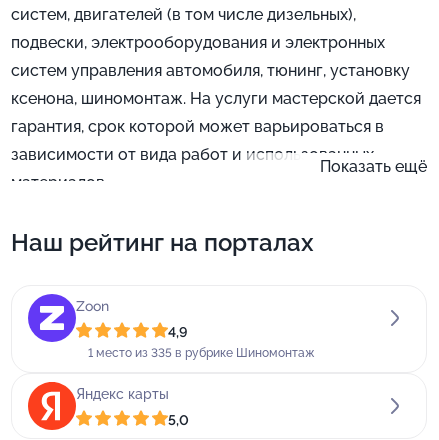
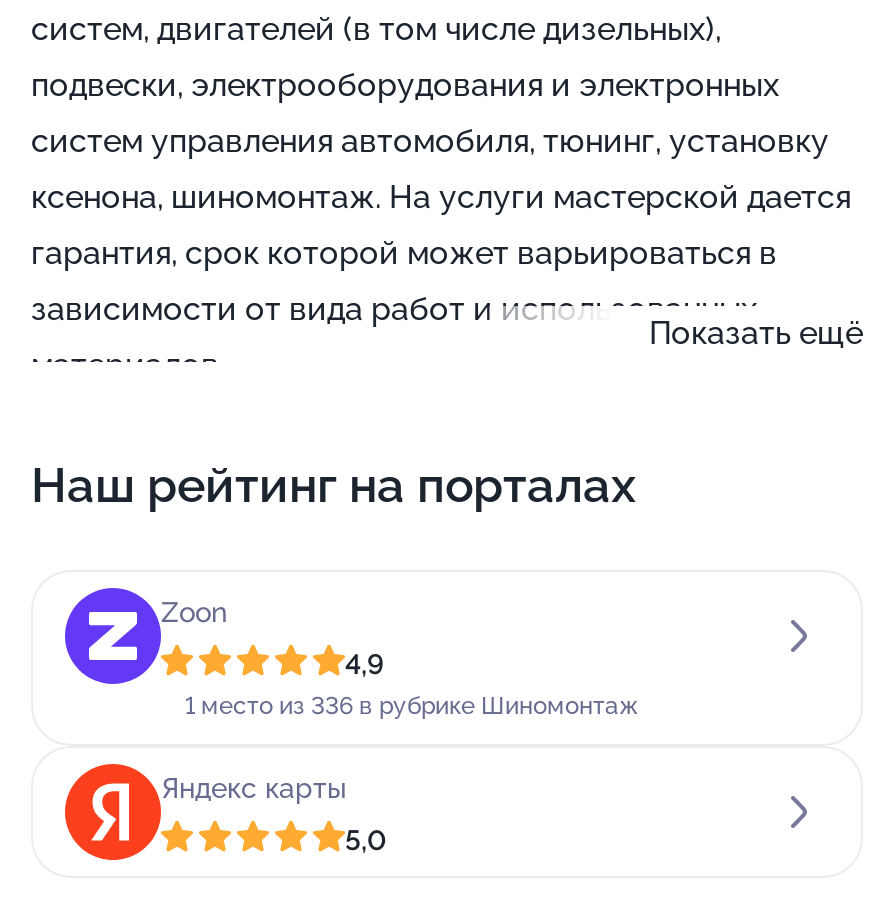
- 1 место из 335 в рубрике Шиномонтаж
+ 1 место из 336 в рубрике Шиномонтаж
